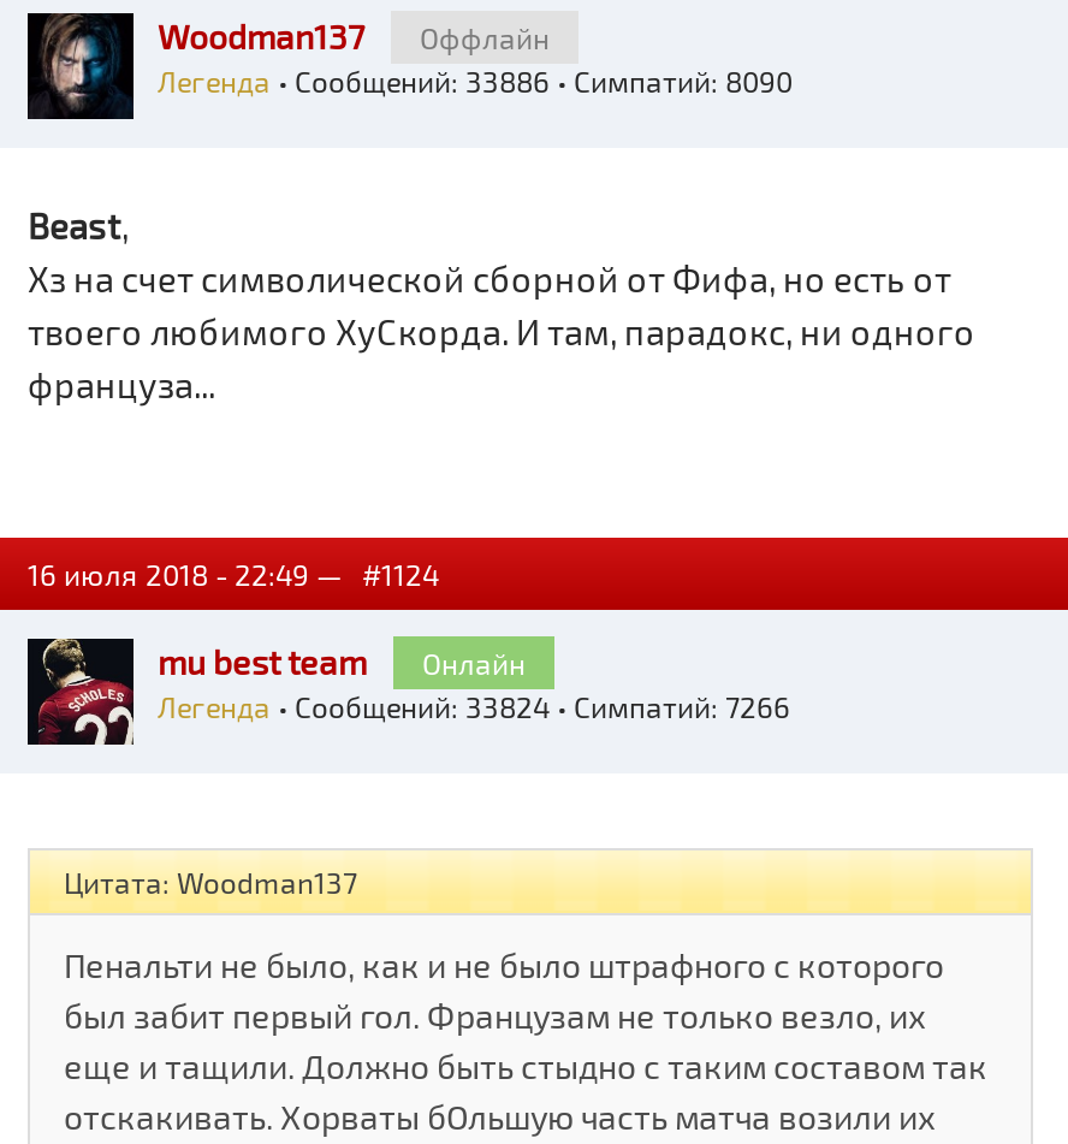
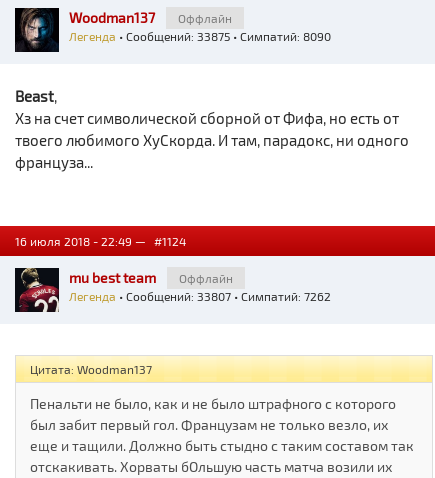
- Легенда • Сообщений: 33886 • Симпатий: 8090
+ Легенда • Сообщений: 33875 • Симпатий: 8090

- Онлайн
- Легенда • Сообщений: 33824 • Симпатий: 7266
+ Оффлайн
+ Легенда • Сообщений: 33807 • Симпатий: 7262
